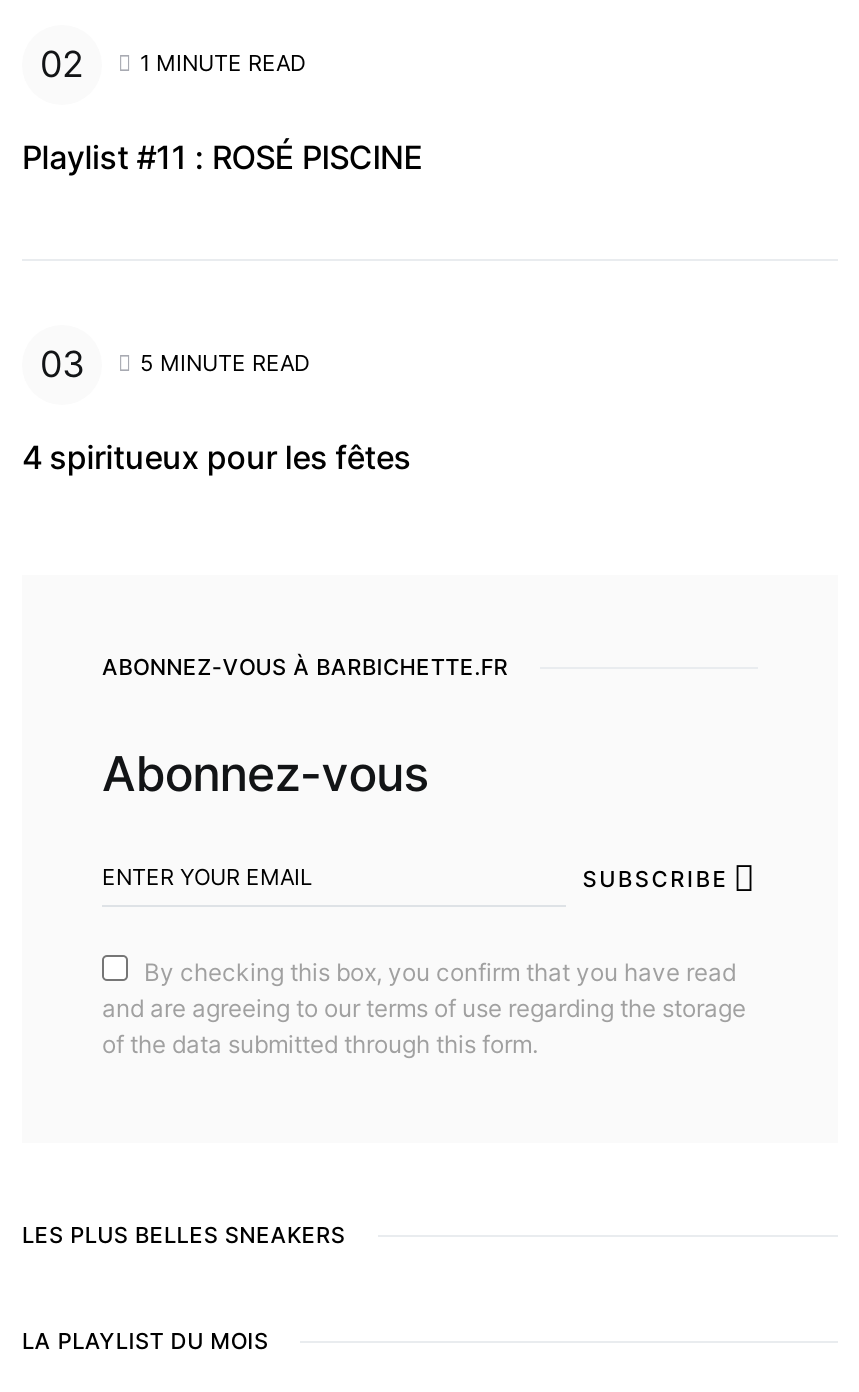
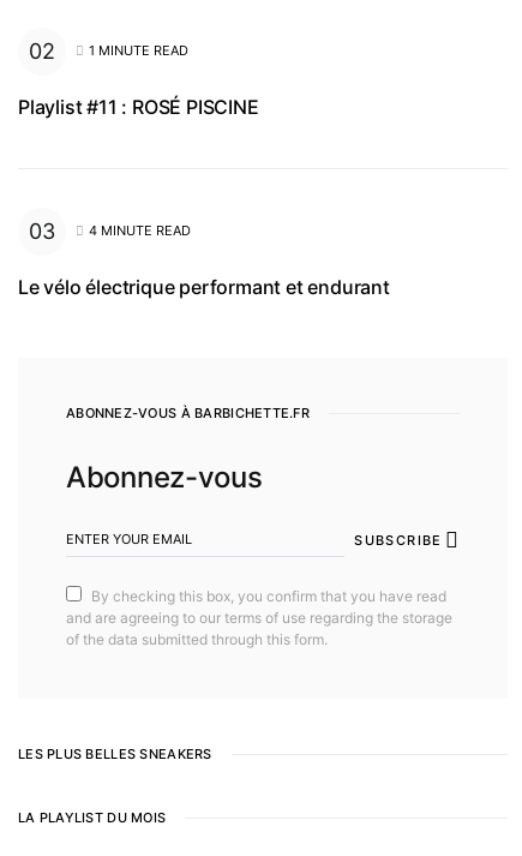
- 5 MINUTE READ
+ 4 MINUTE READ

- 4 spiritueux pour les fêtes
+ Le vélo électrique performant et endurant
